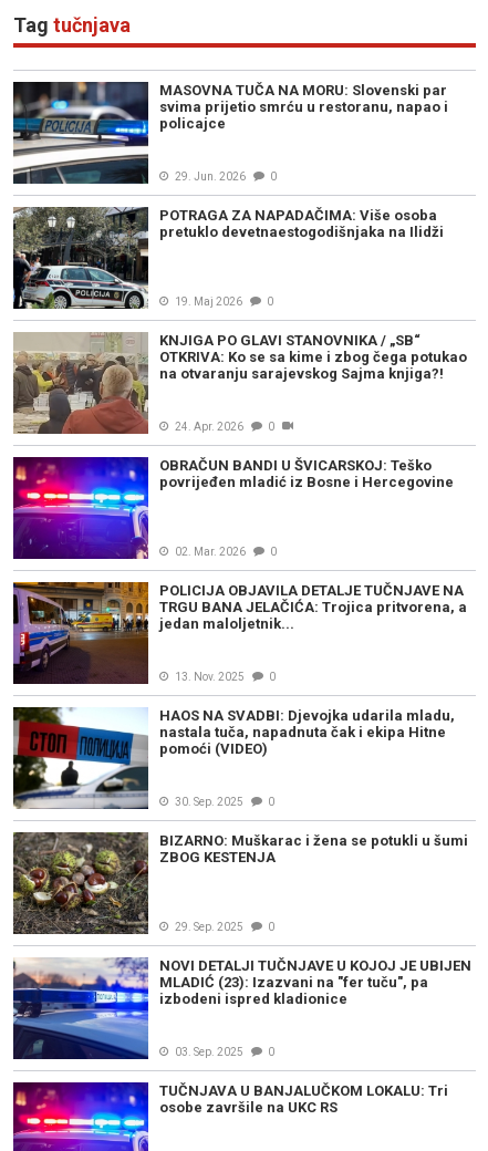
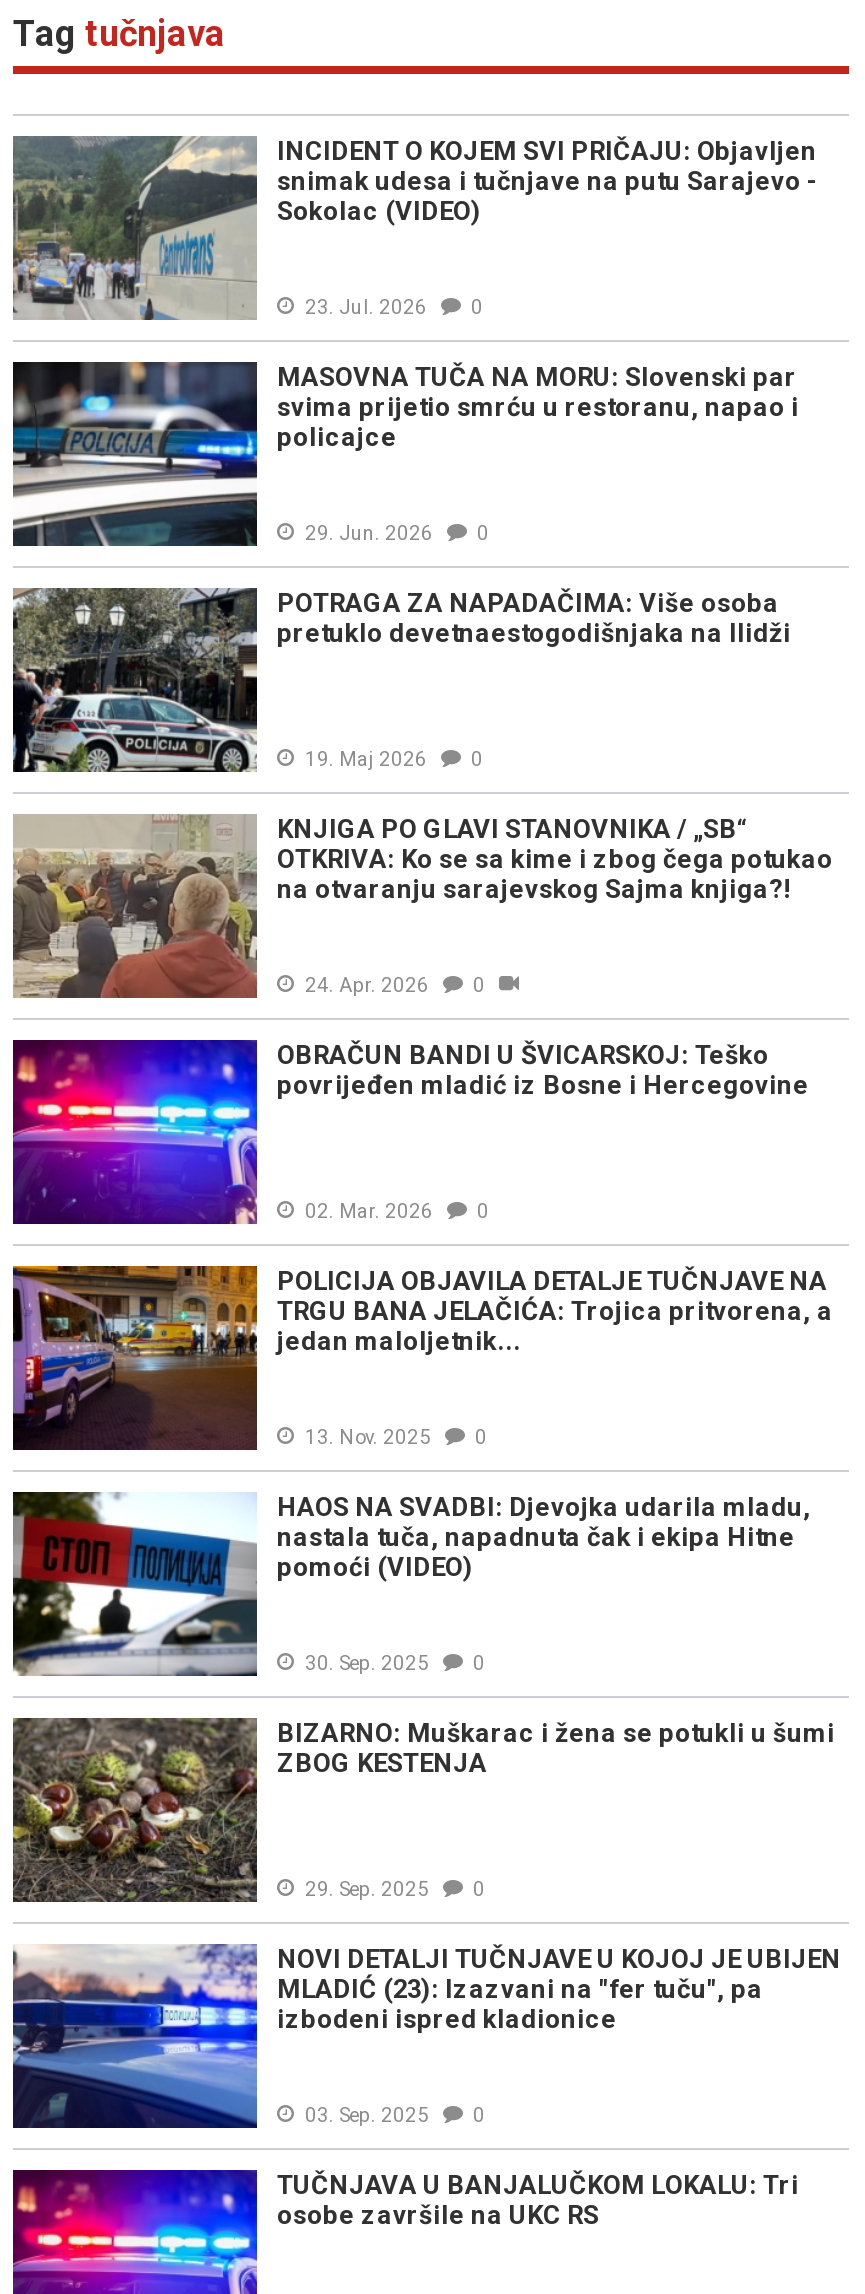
+ [image]
+ INCIDENT O KOJEM SVI PRIČAJU: Objavljen
+ snimak udesa i tučnjave na putu Sarajevo -
+ Sokolac (VIDEO)
+ 23. Jul. 2026
+ 0
